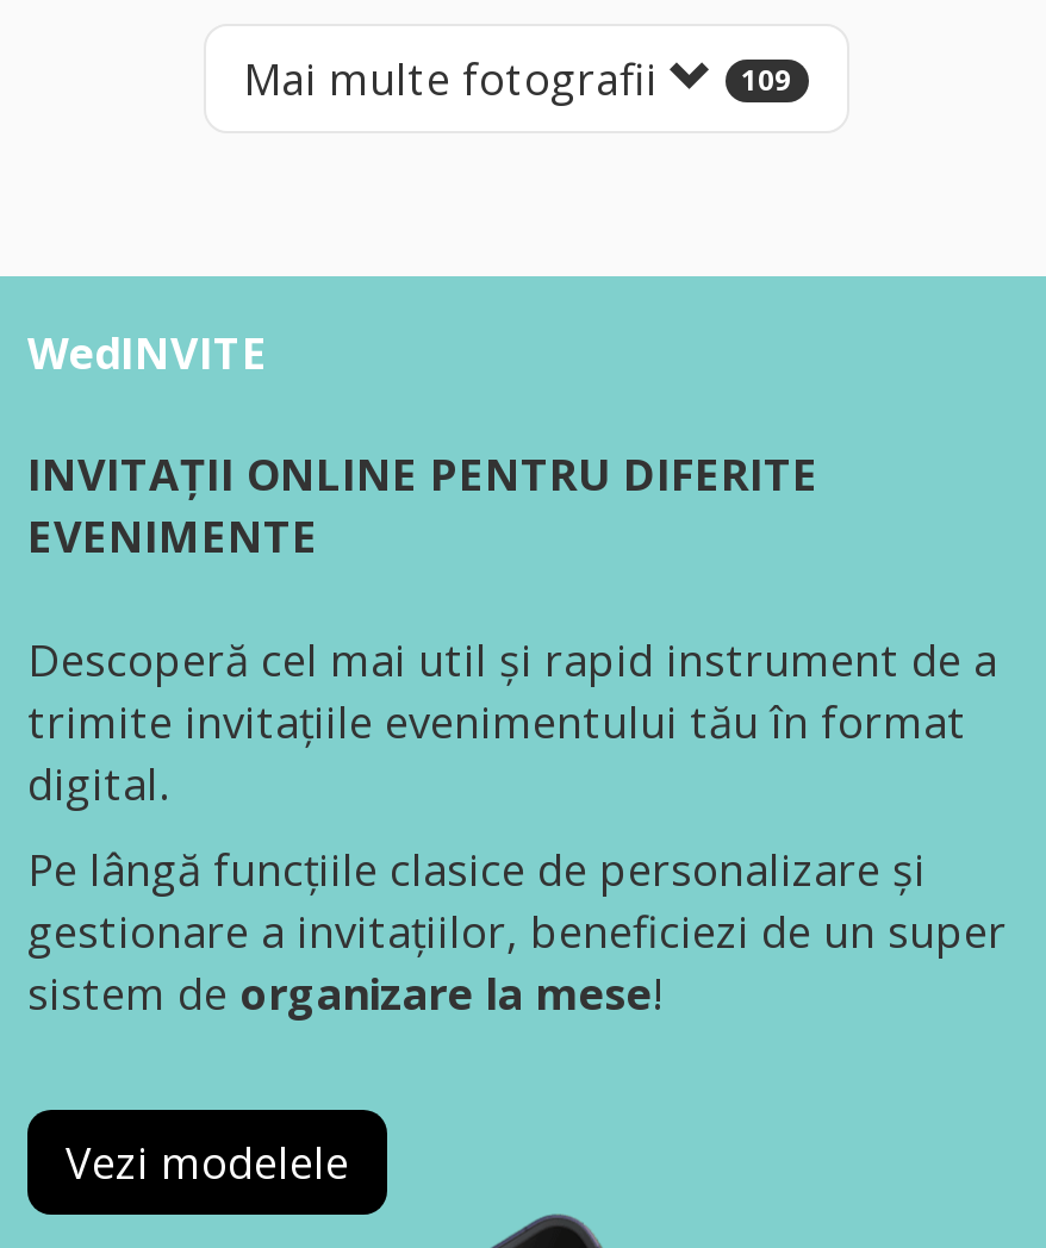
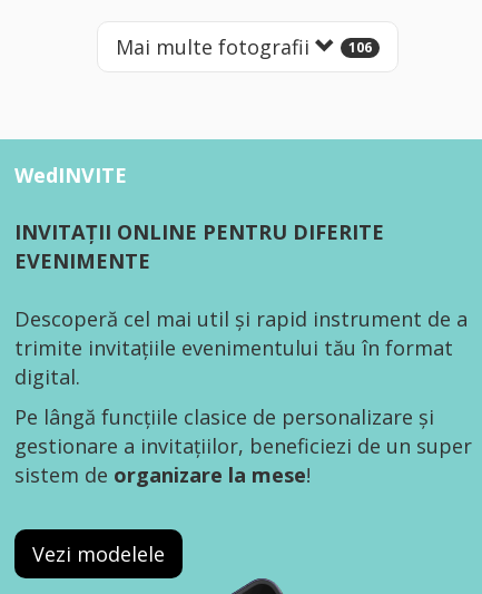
- Mai multe fotografii 109
+ Mai multe fotografii 106
